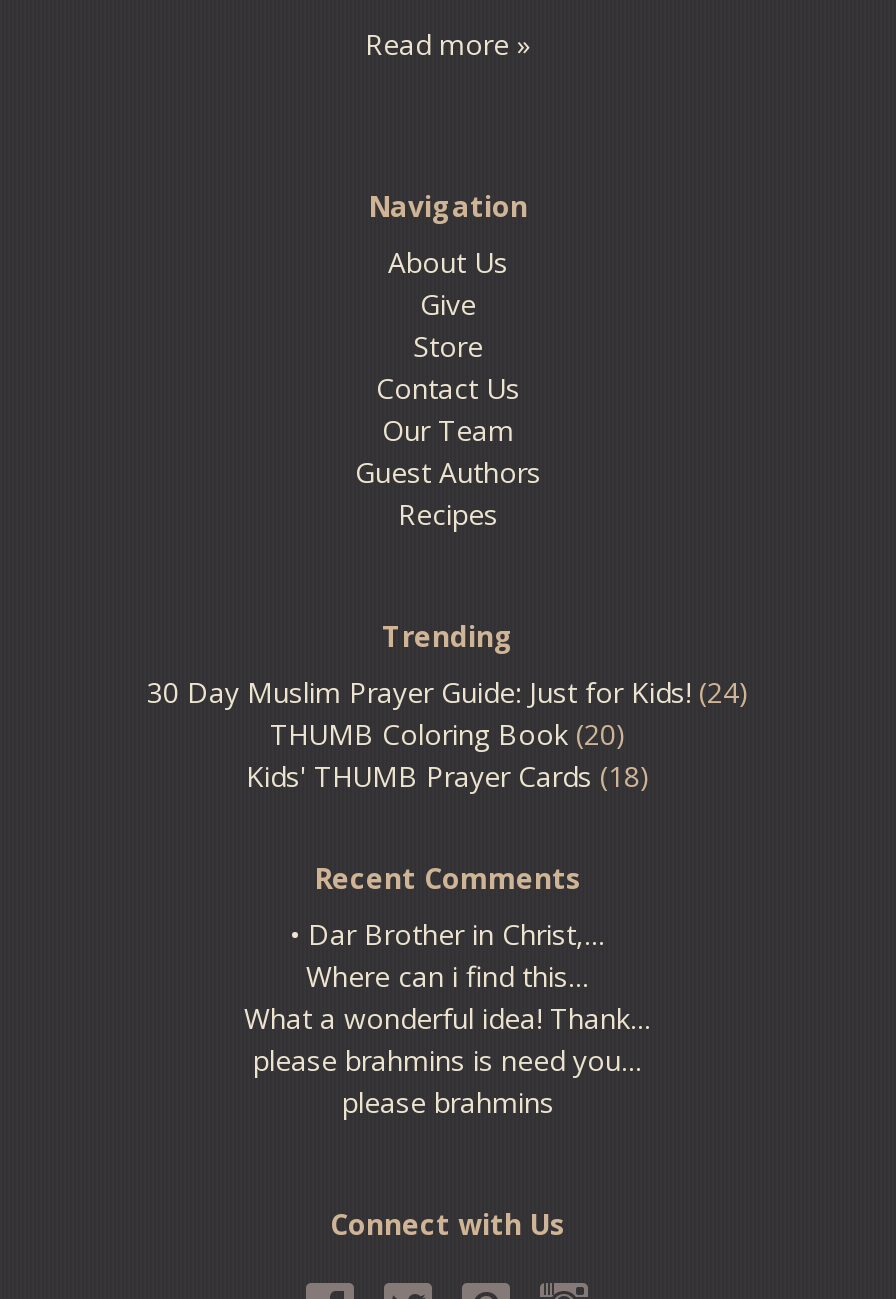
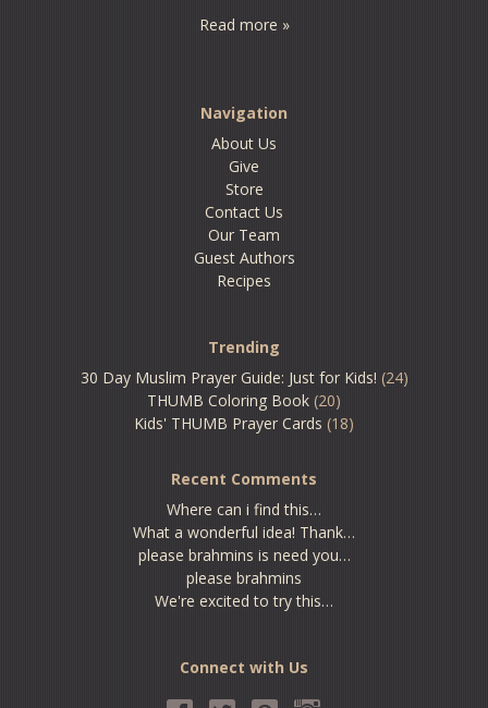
- • Dar Brother in Christ,…

moved up: Where can i find this… | What a wonderful idea! Thank… | please brahmins is need you… | please brahmins

+ We're excited to try this…
